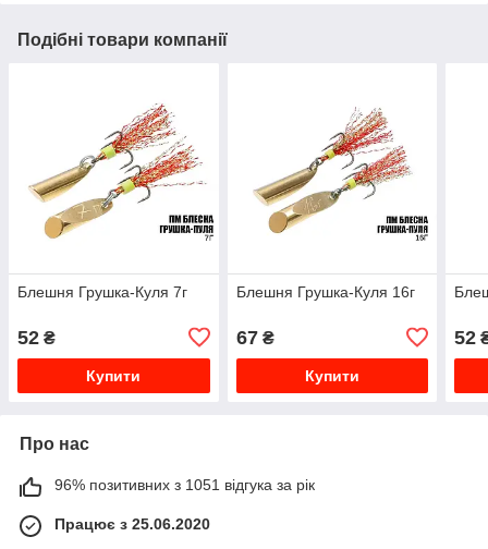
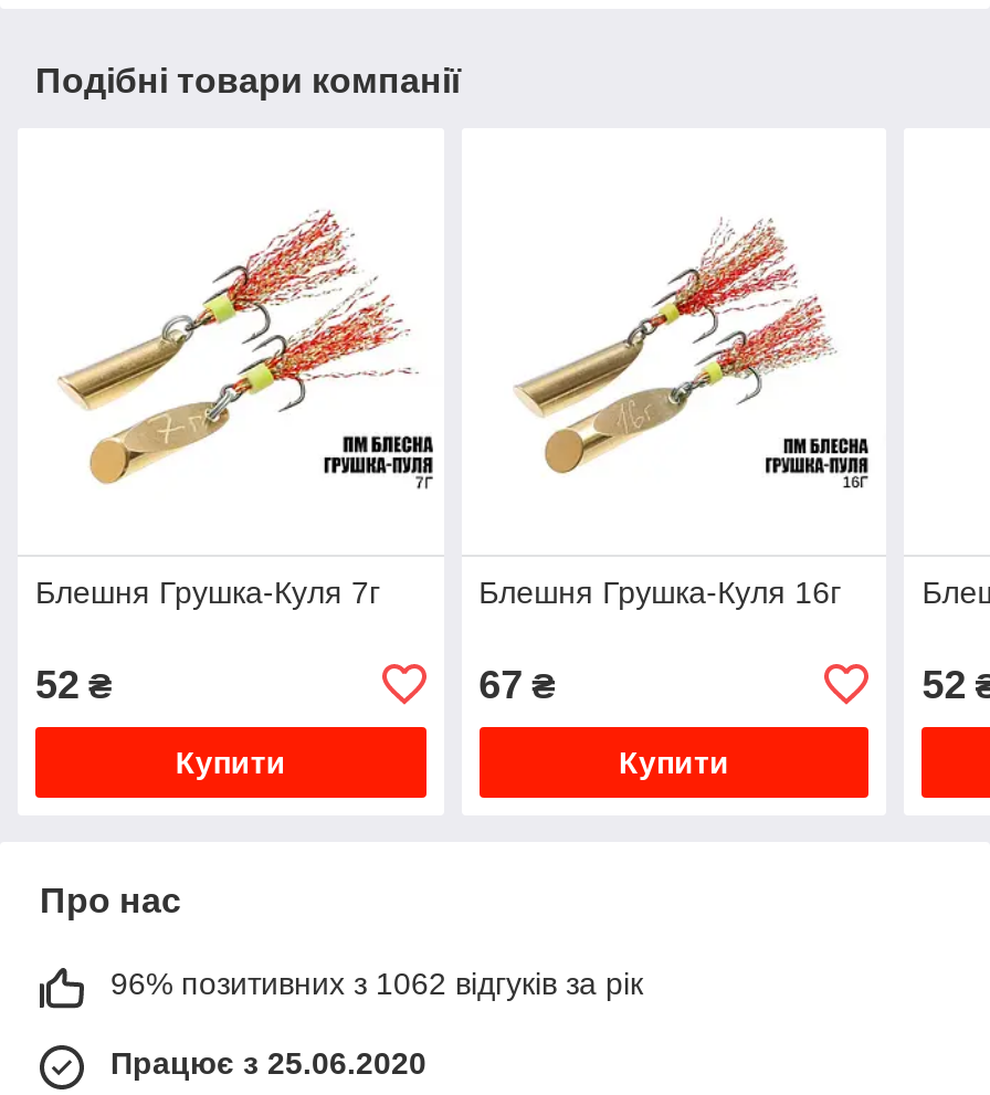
- 96% позитивних з 1051 відгука за рік
+ 96% позитивних з 1062 відгуків за рік
